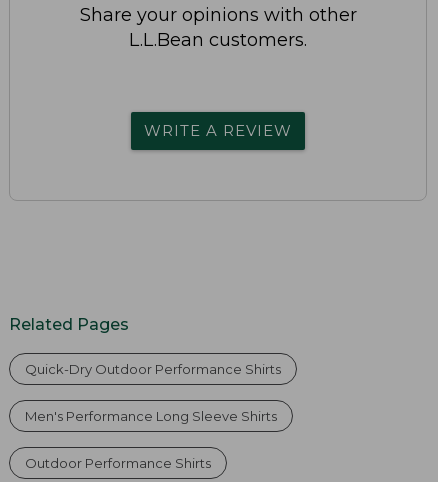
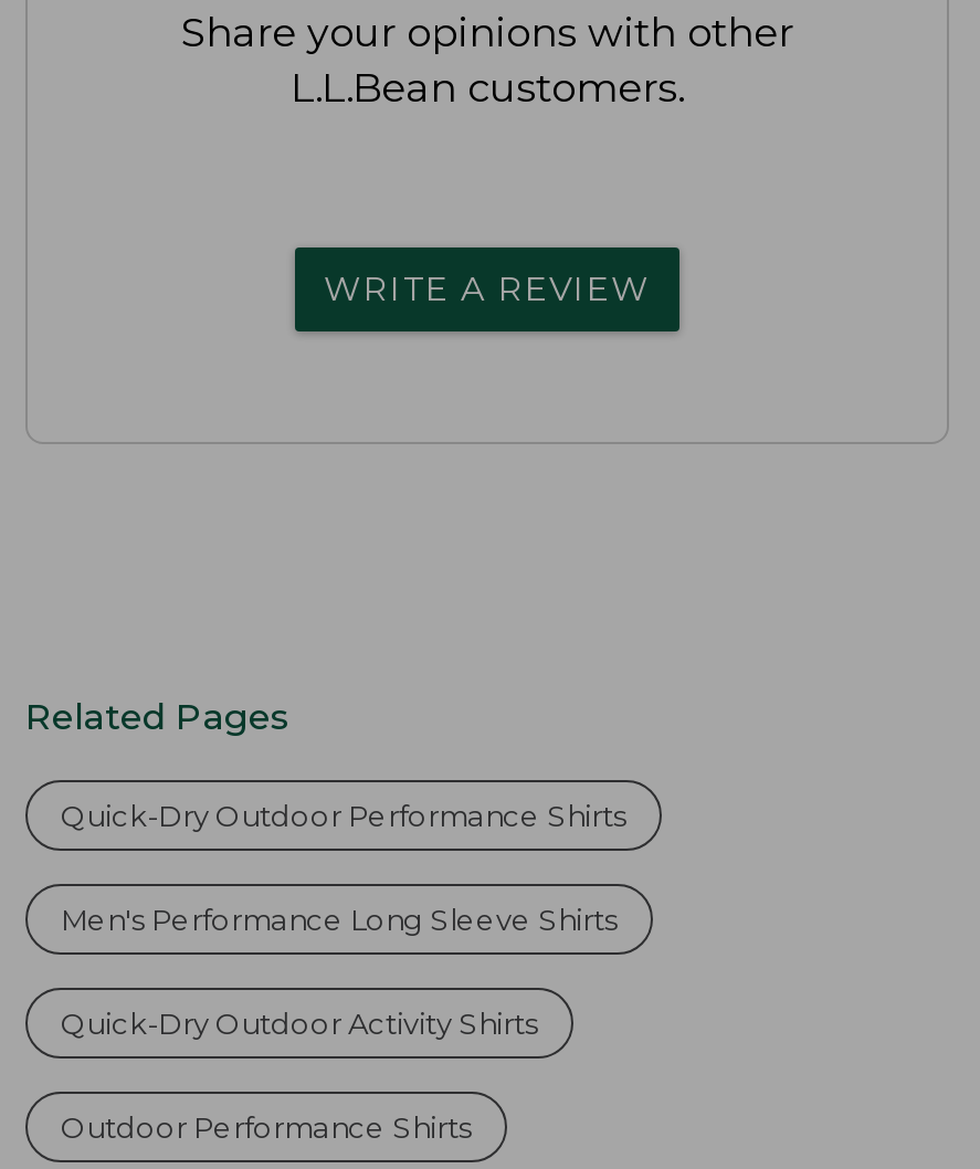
+ Quick-Dry Outdoor Activity Shirts
